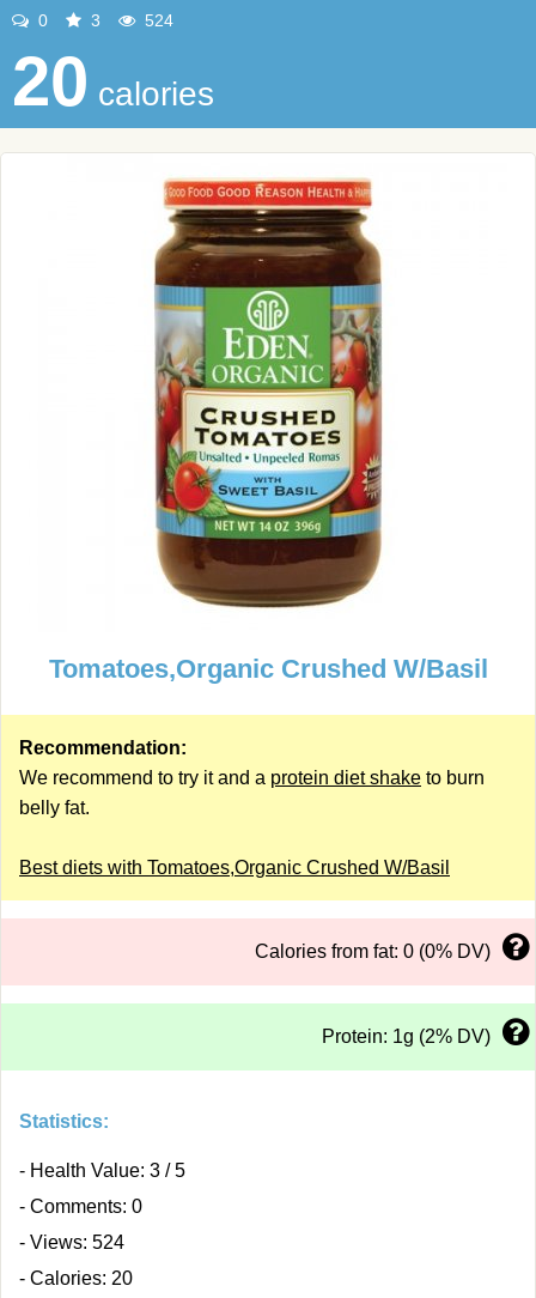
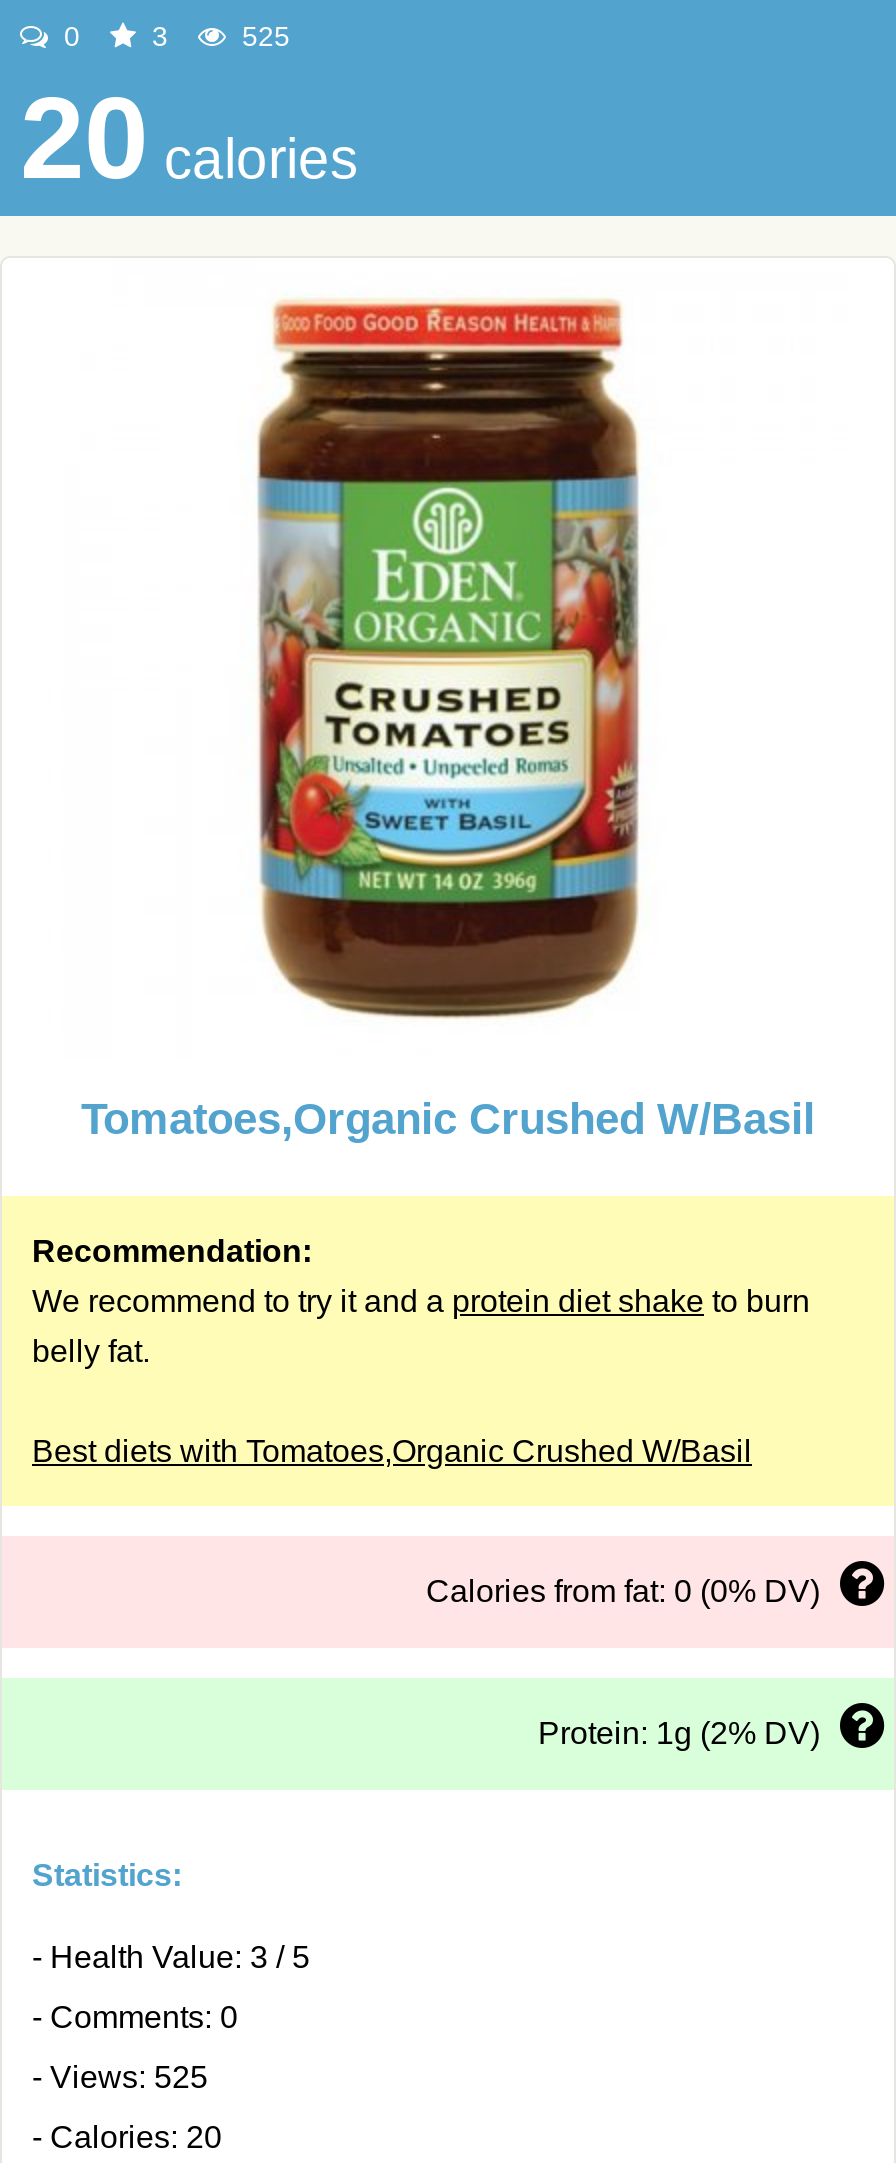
- 524
+ 525

- - Views: 524
+ - Views: 525
